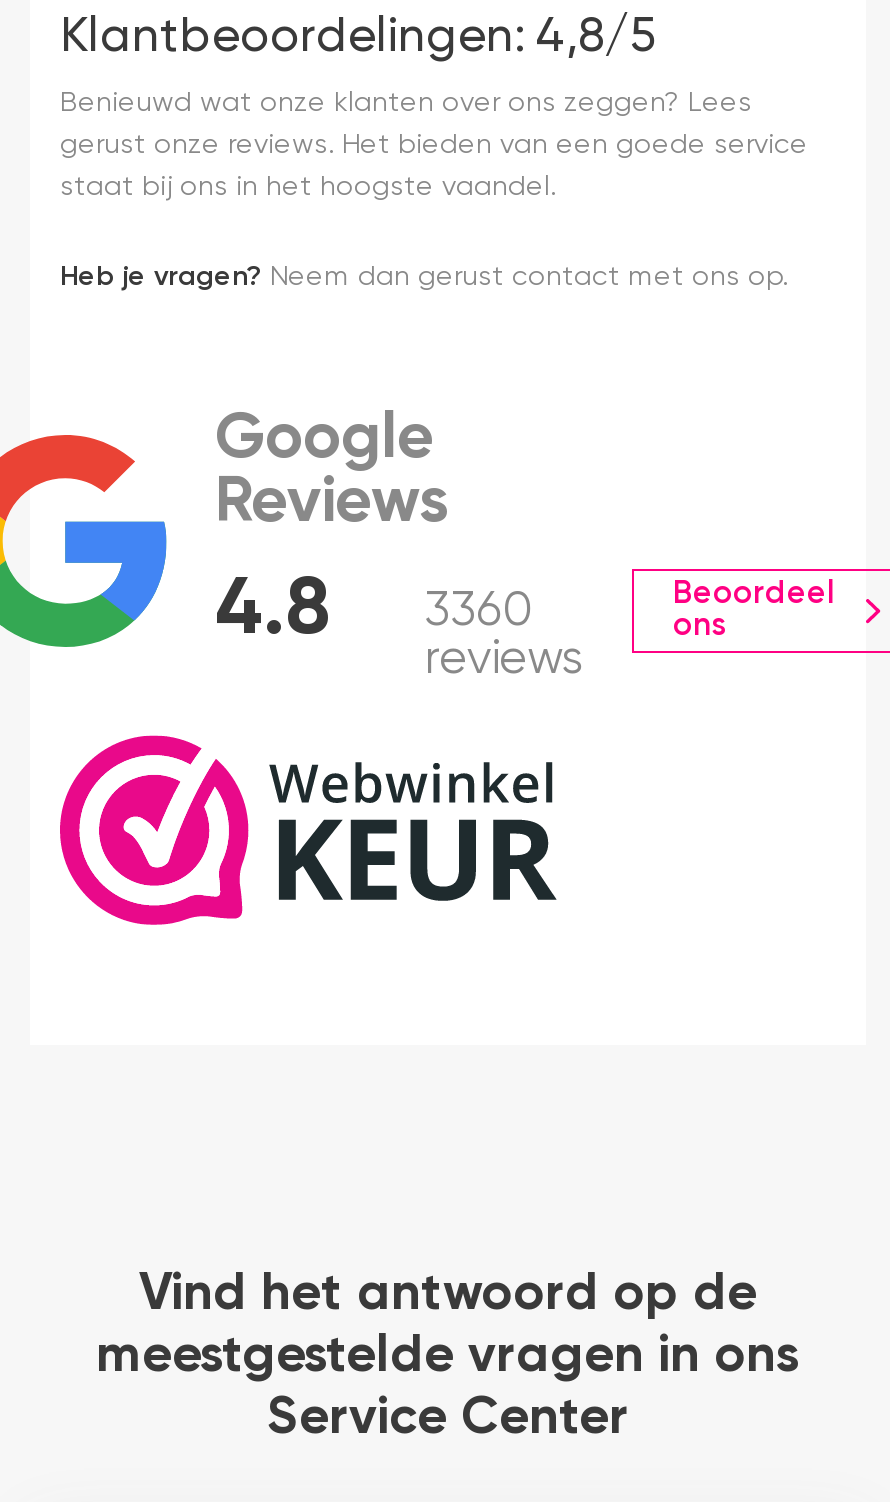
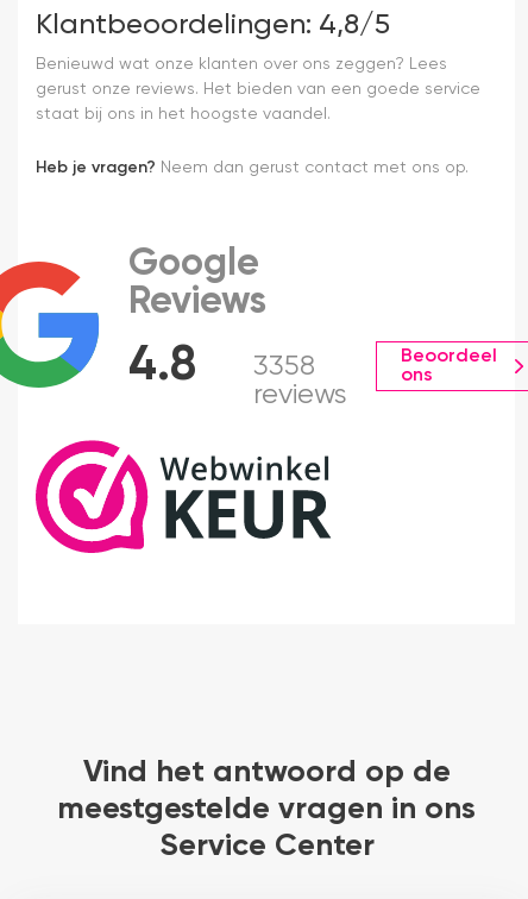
- 4.8 3360
+ 4.8 3358
